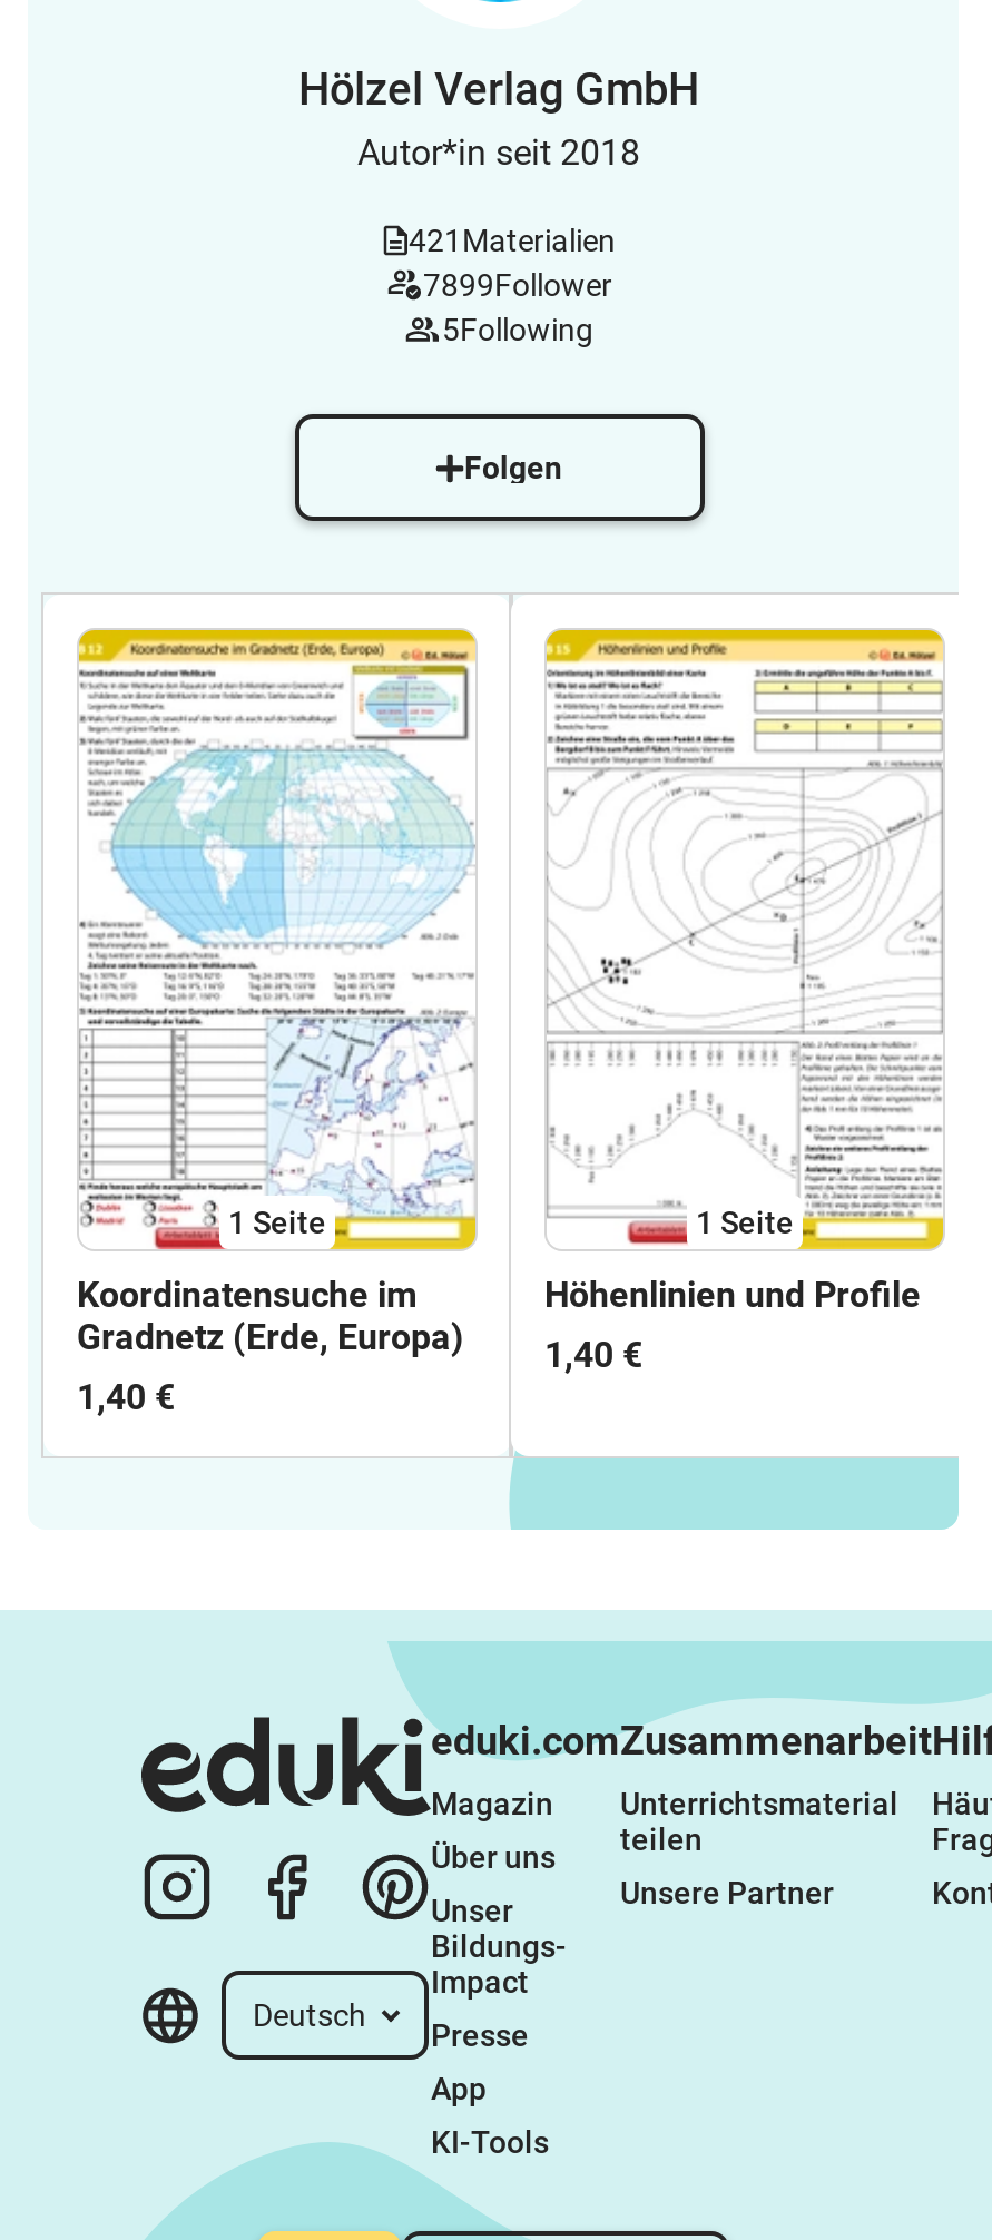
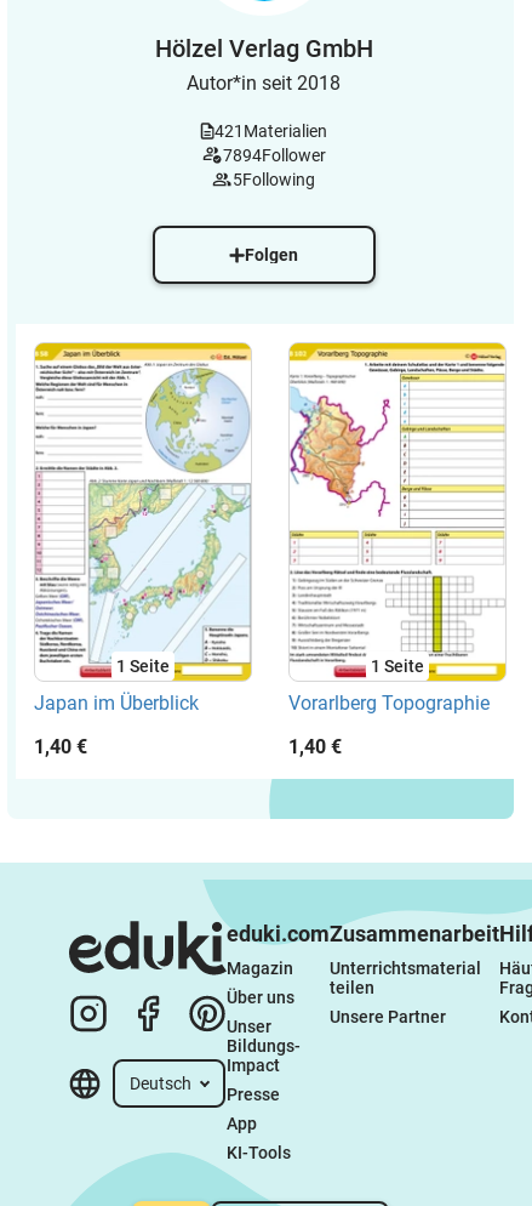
- 7899Follower
+ 7894Follower

- [image]
- Koordinatensuche im
- Gradnetz (Erde, Europa)
+ [image]
+ Japan im Überblick

- [image]
- Höhenlinien und Profile
+ [image]
+ Vorarlberg Topographie
